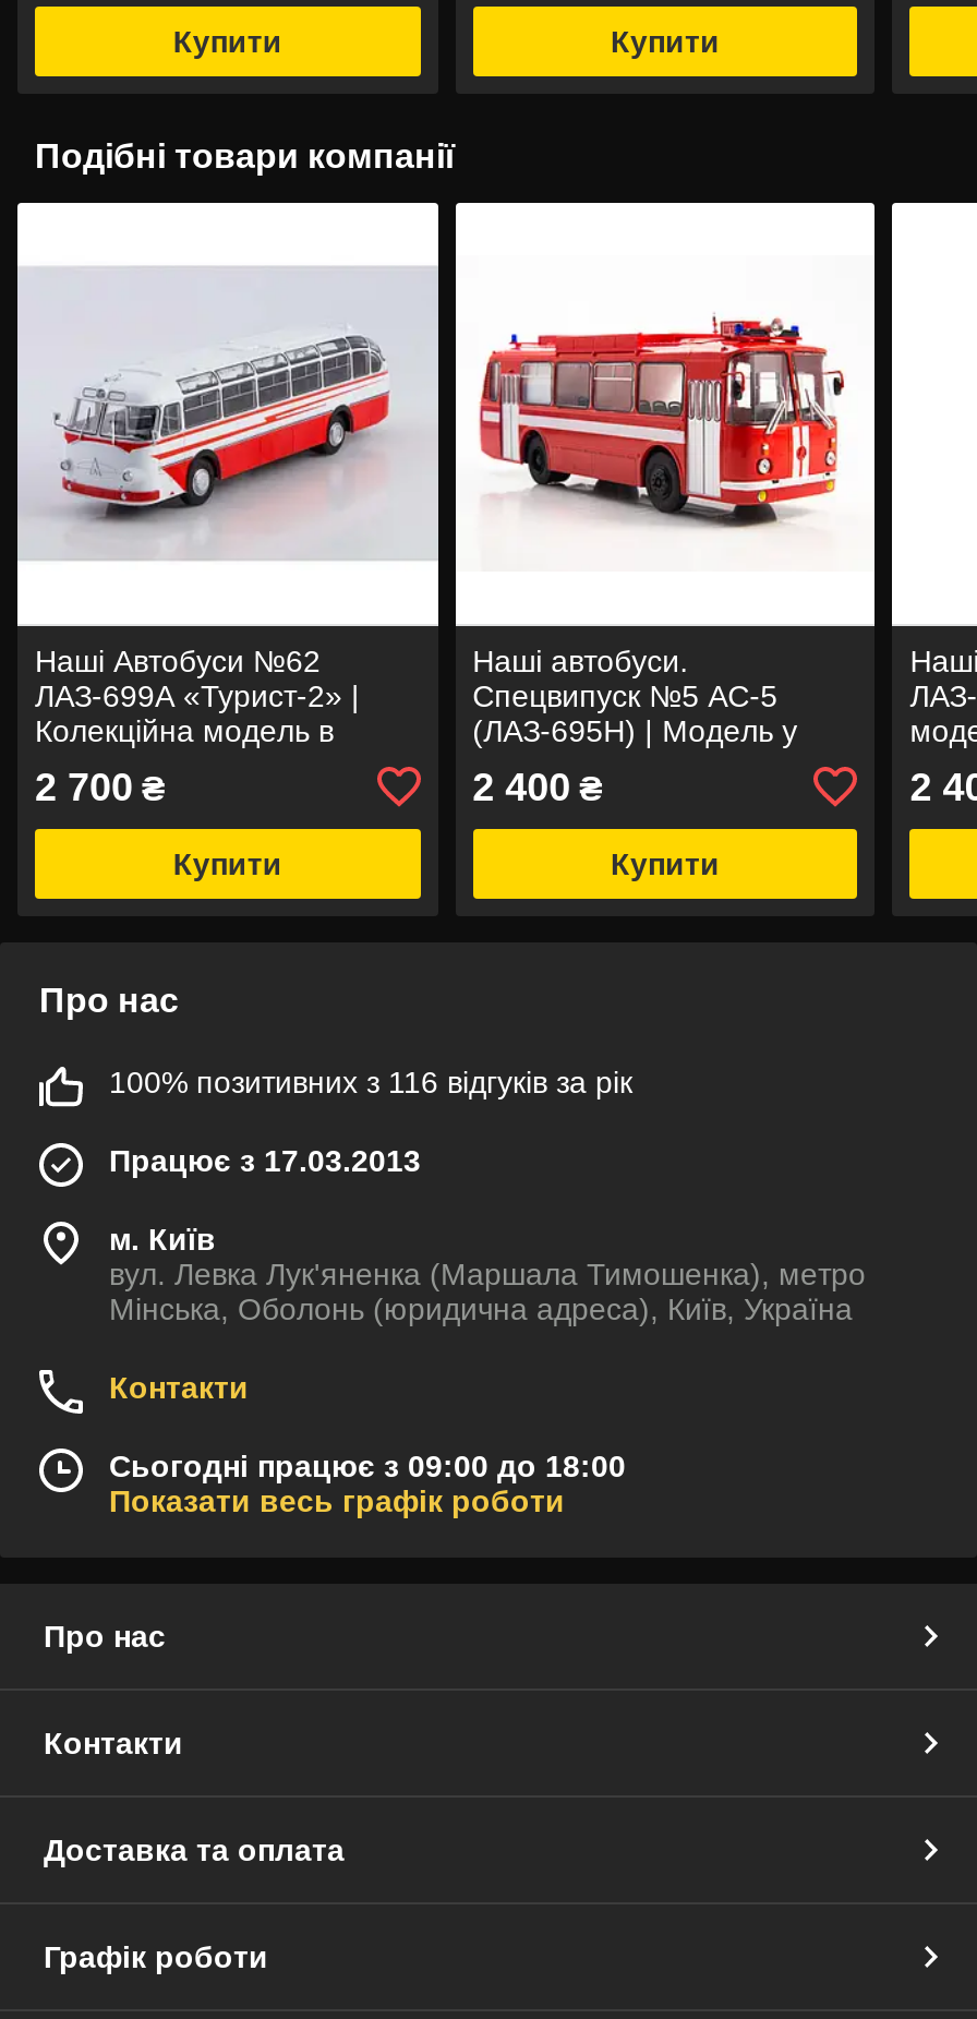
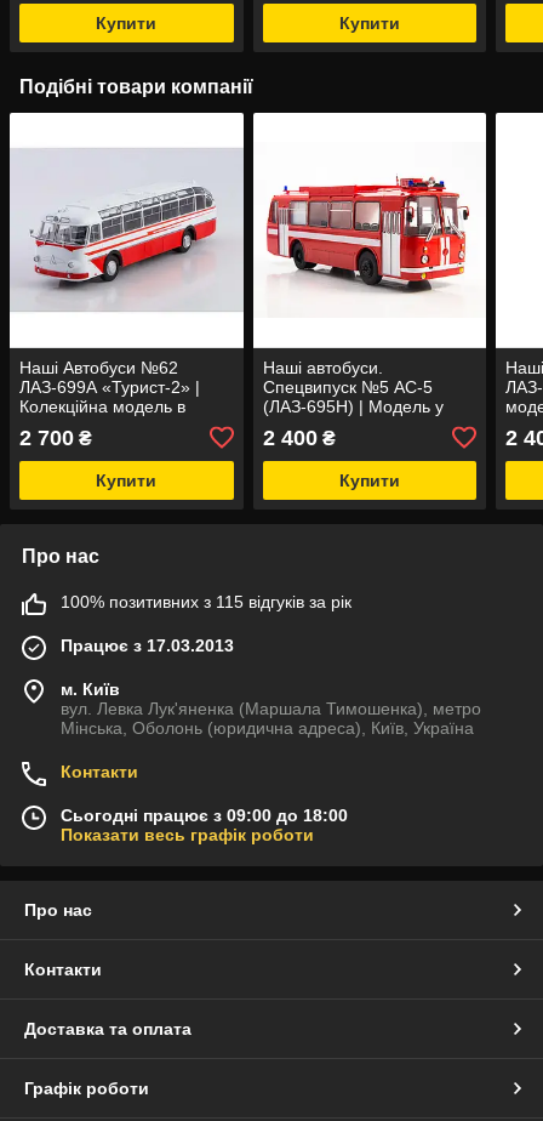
- 100% позитивних з 116 відгуків за рік
+ 100% позитивних з 115 відгуків за рік
